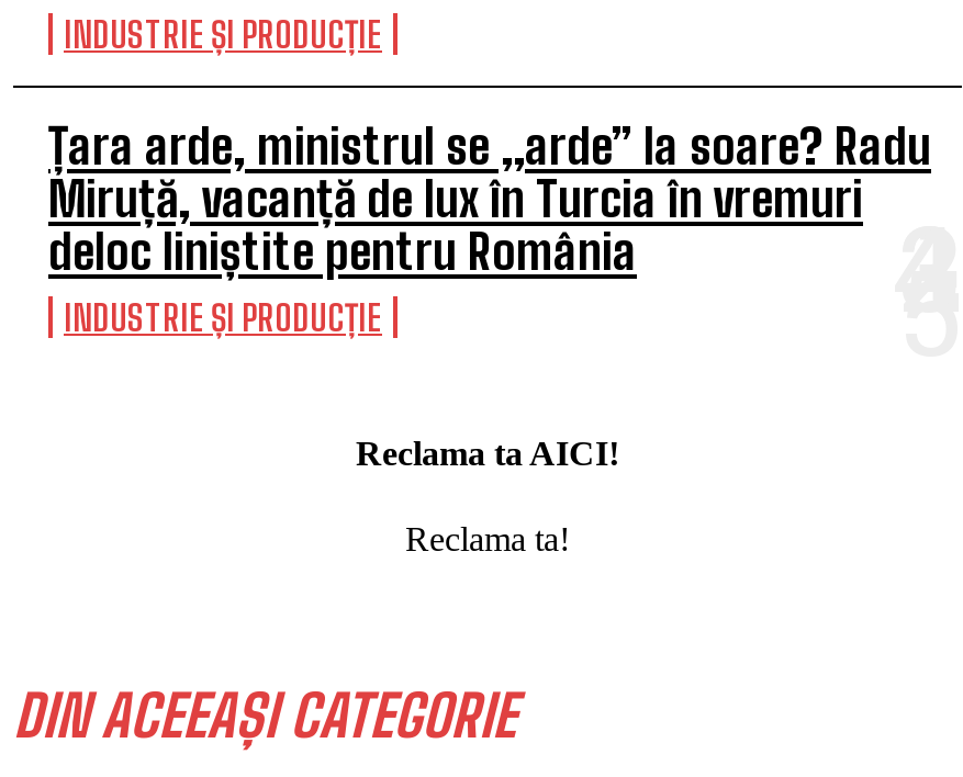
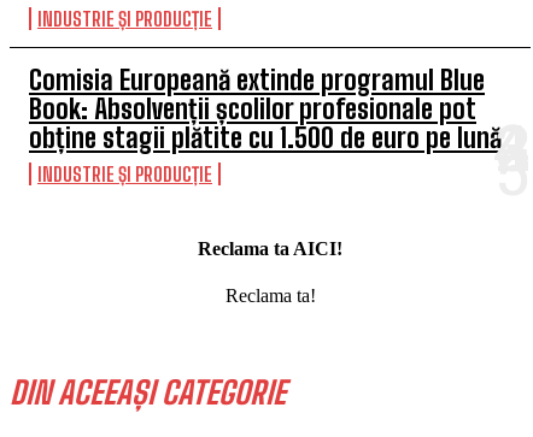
- Țara arde, ministrul se „arde” la soare? Radu
- Miruță, vacanță de lux în Turcia în vremuri
- deloc liniștite pentru România
+ Comisia Europeană extinde programul Blue
+ Book: Absolvenții școlilor profesionale pot
+ obține stagii plătite cu 1.500 de euro pe lună
